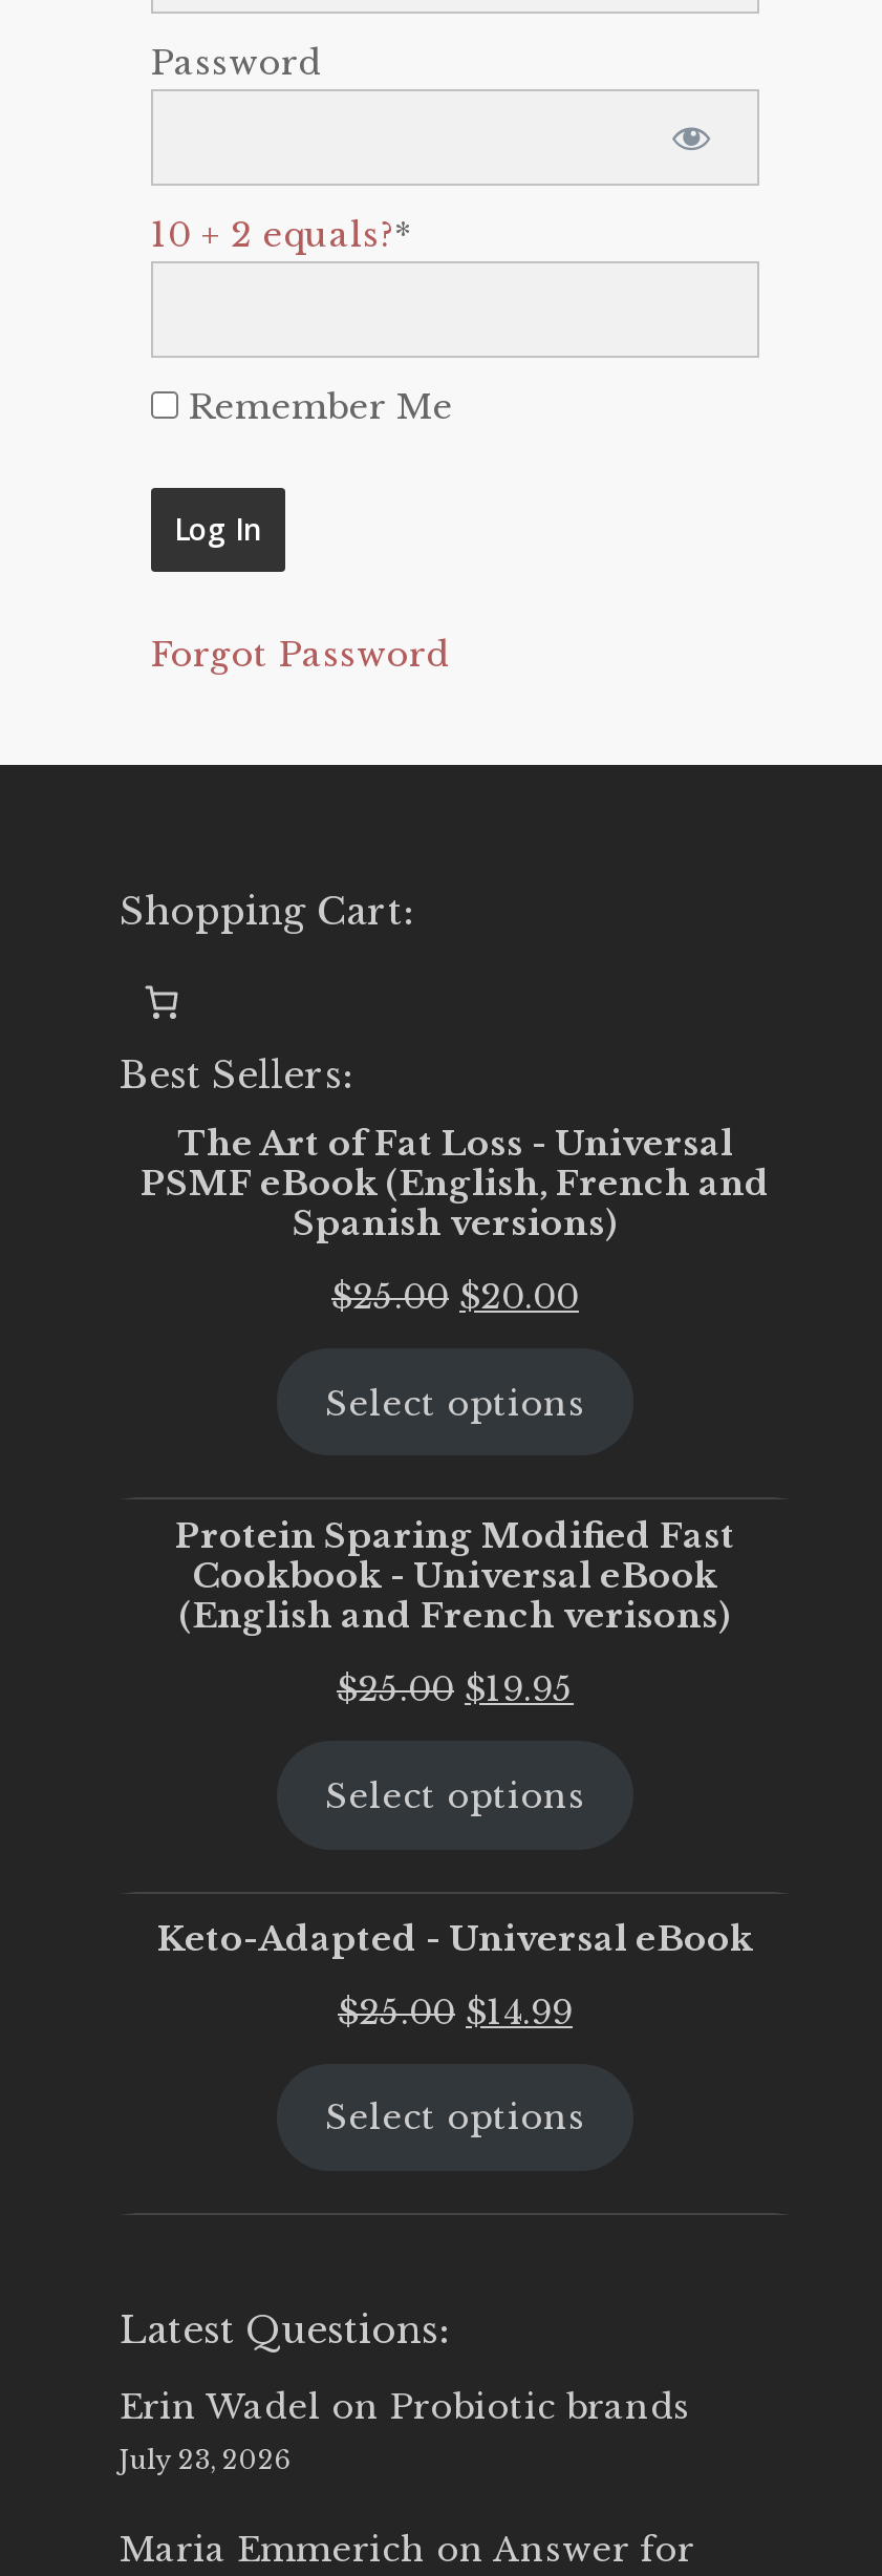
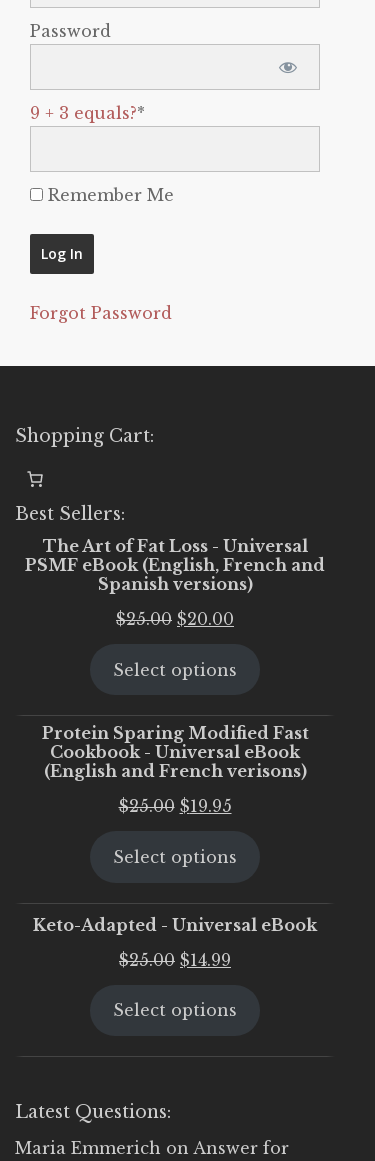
- 10 + 2 equals?*
+ 9 + 3 equals?*

- Erin Wadel on Probiotic brands
- July 23, 2026
